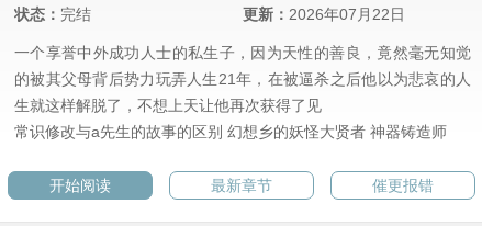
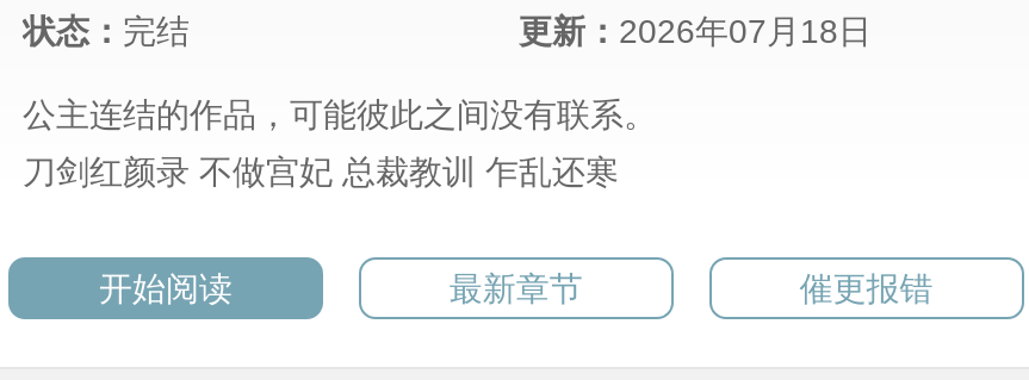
- 更新：2026年07月22日
- 一个享誉中外成功人士的私生子，因为天性的善良，竟然毫无知觉
- 的被其父母背后势力玩弄人生21年，在被逼杀之后他以为悲哀的人
- 生就这样解脱了，不想上天让他再次获得了见
- 常识修改与a先生的故事的区别 幻想乡的妖怪大贤者 神器铸造师
+ 更新：2026年07月18日
+ 公主连结的作品，可能彼此之间没有联系。
+ 刀剑红颜录 不做宫妃 总裁教训 乍乱还寒
